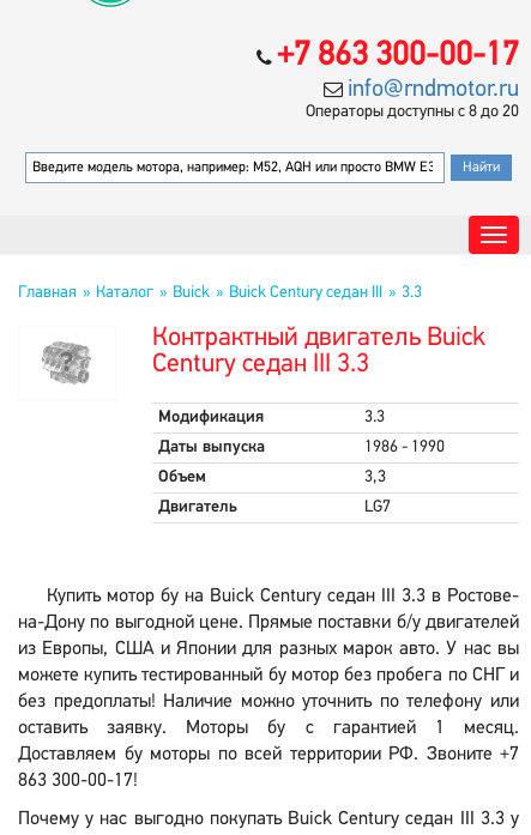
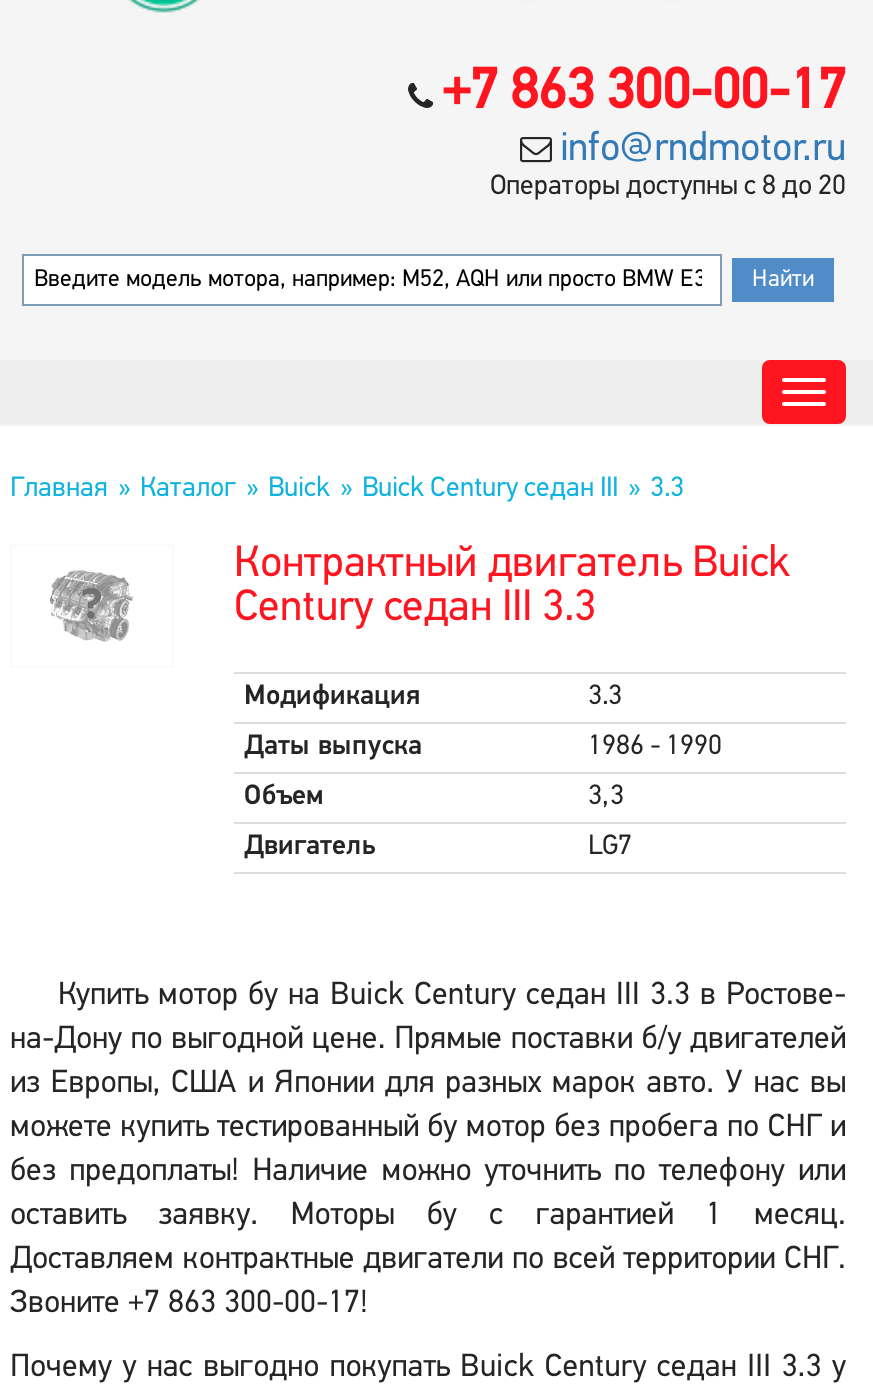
- Доставляем бу моторы по всей территории РФ. Звоните +7
- 863 300-00-17!
+ Доставляем контрактные двигатели по всей территории СНГ.
+ Звоните +7 863 300-00-17!
